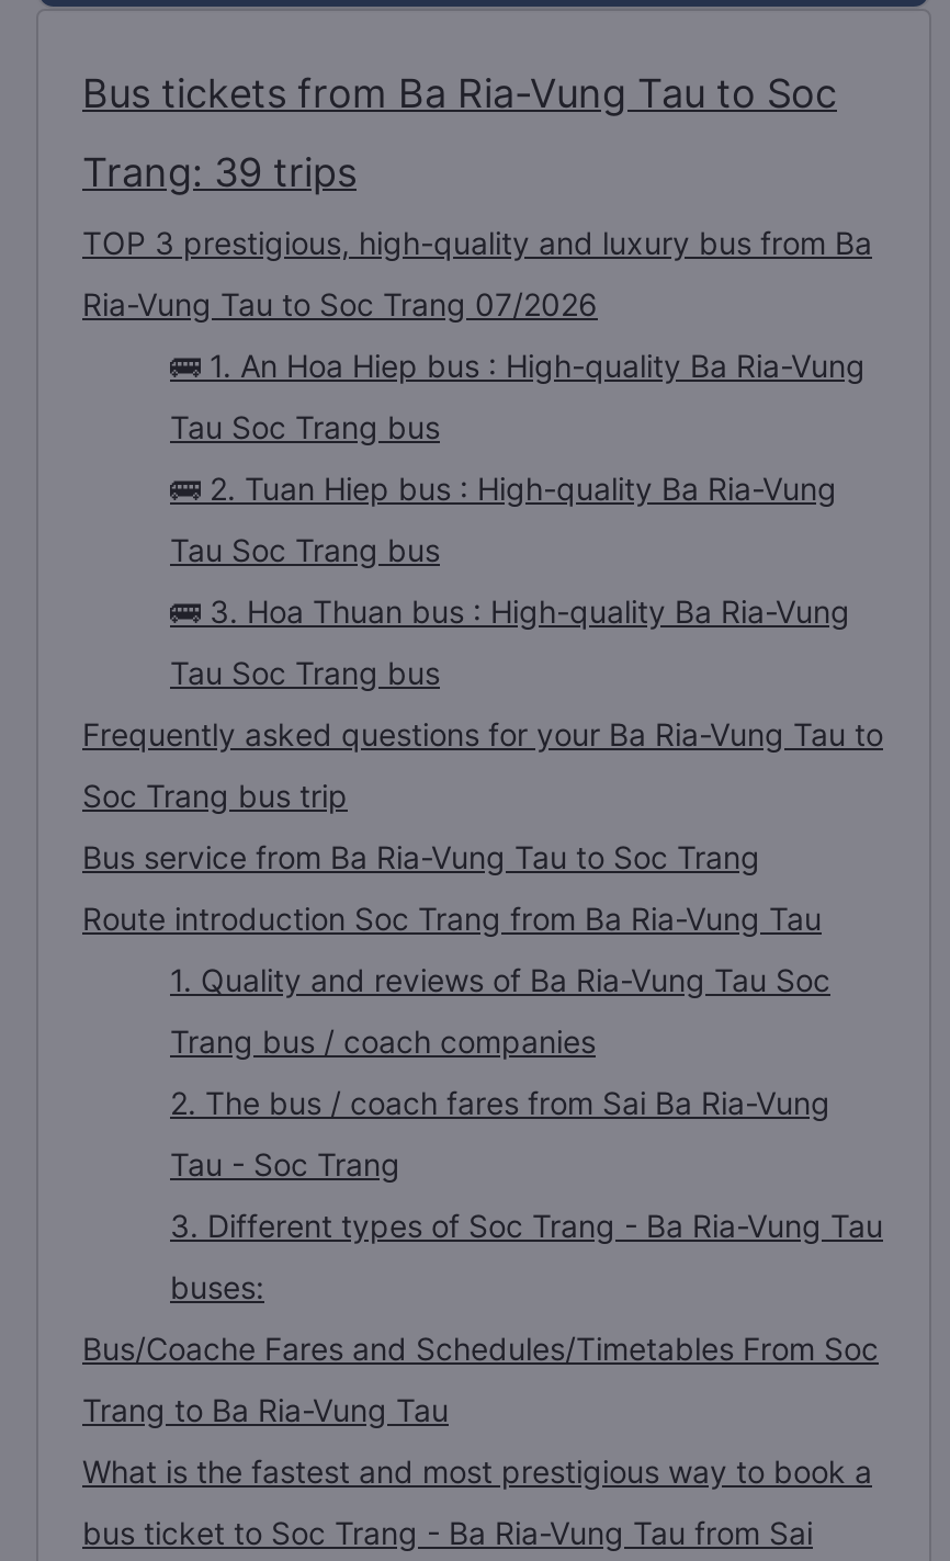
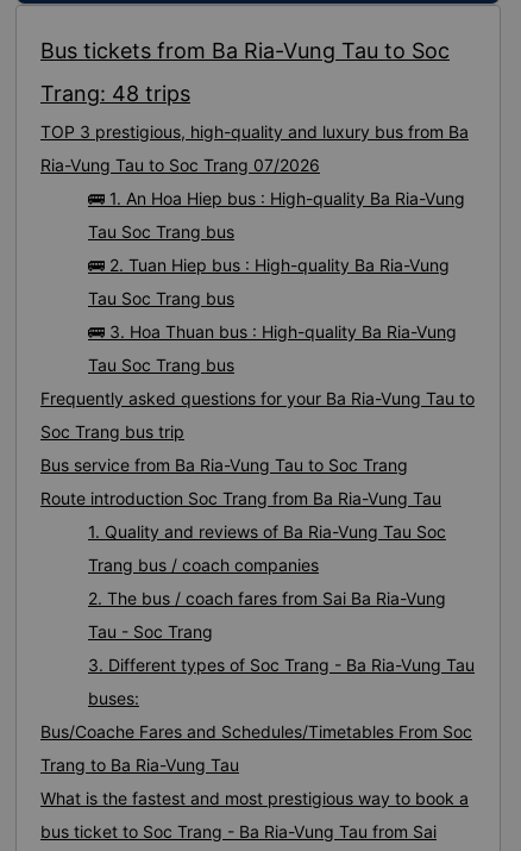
- Trang: 39 trips
+ Trang: 48 trips
